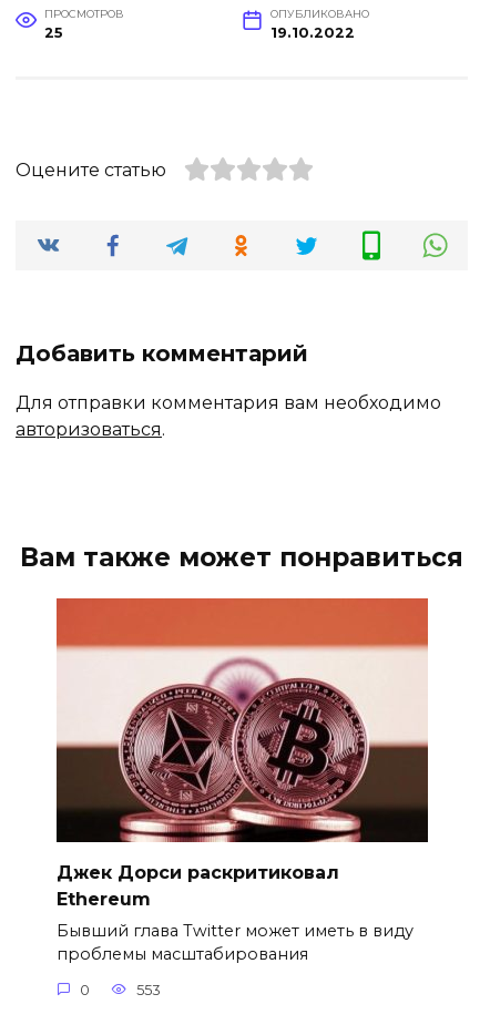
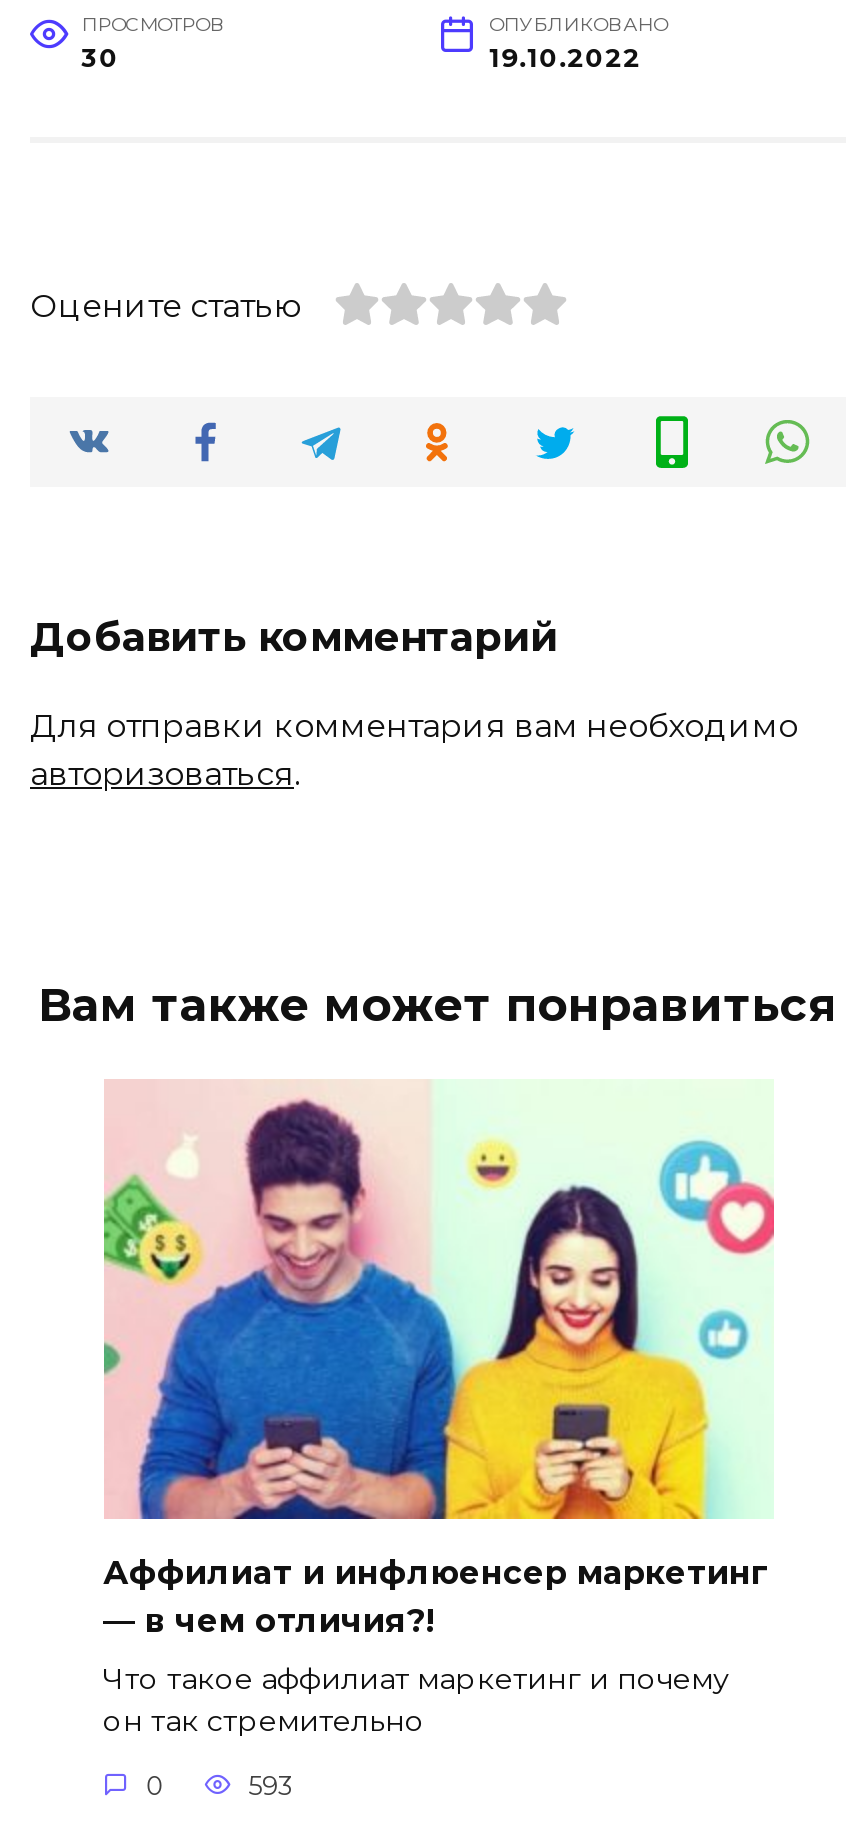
- 25
+ 30

- [image]
- Джек Дорси раскритиковал
- Ethereum
+ [image]
+ Аффилиат и инфлюенсер маркетинг
+ — в чем отличия?!

- Бывший глава Twitter может иметь в виду
- проблемы масштабирования
+ Что такое аффилиат маркетинг и почему
+ он так стремительно

- 553
+ 593
